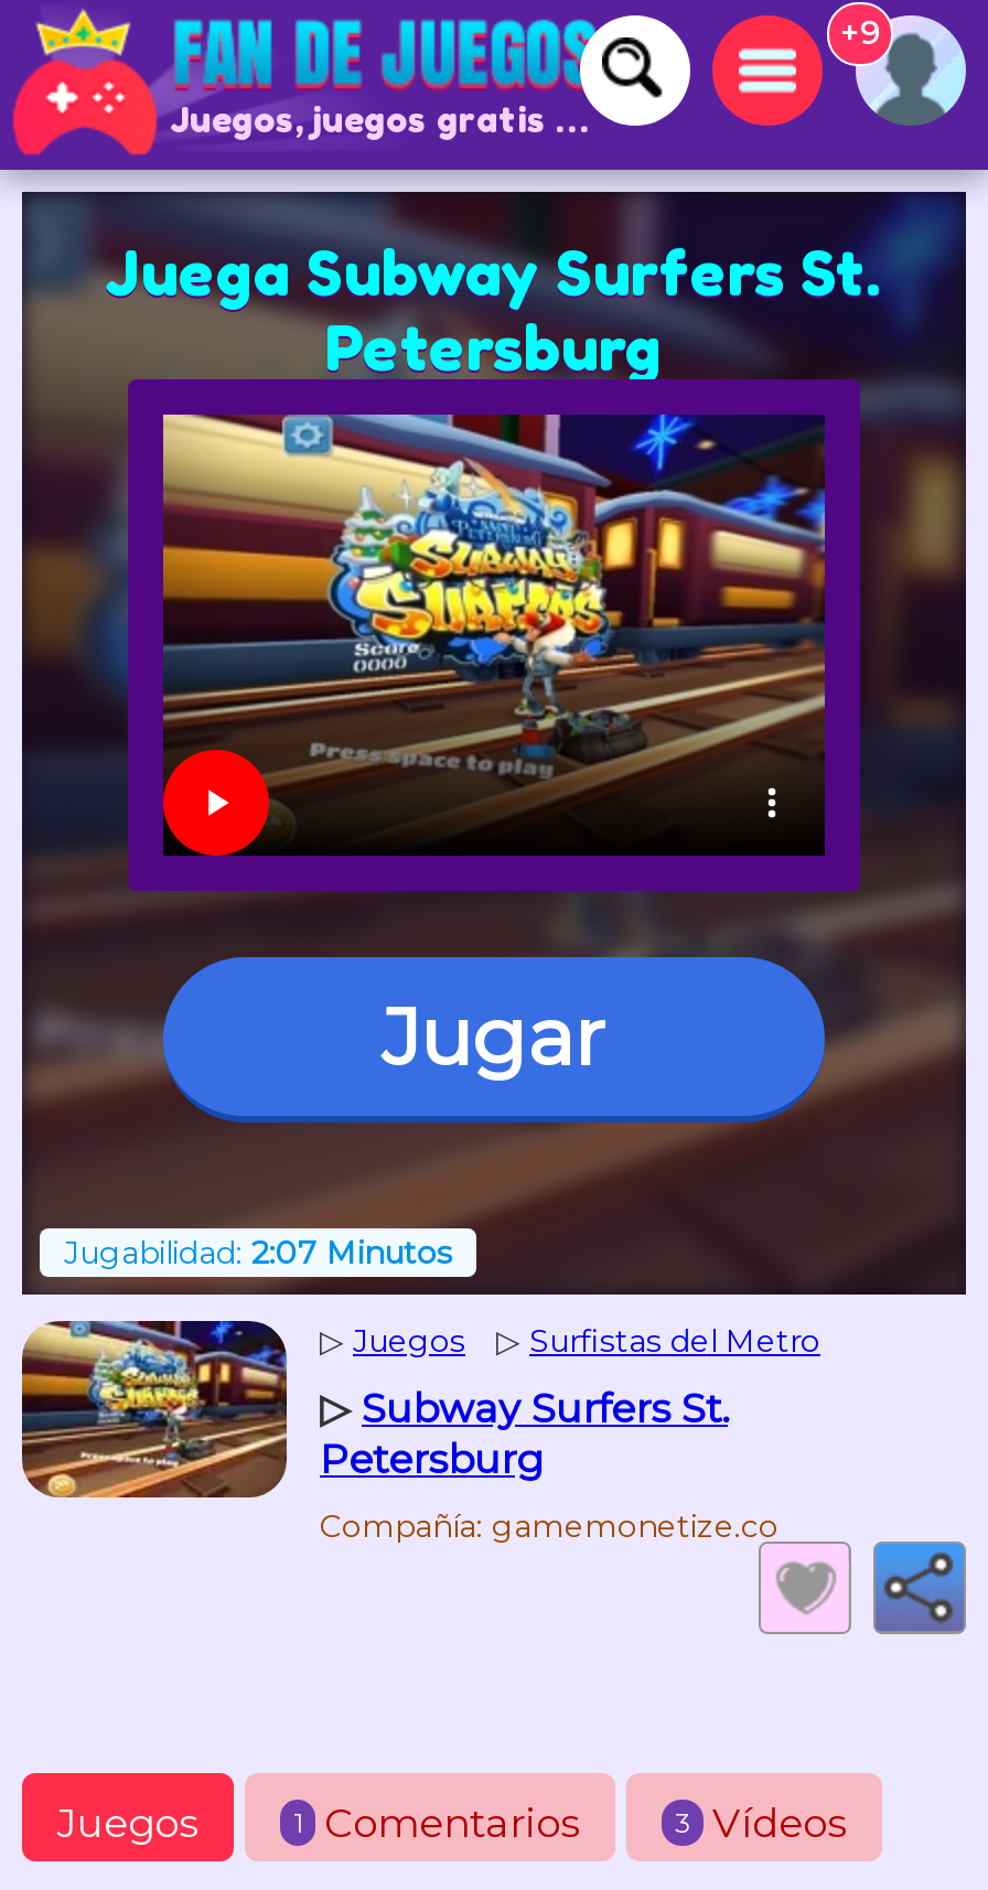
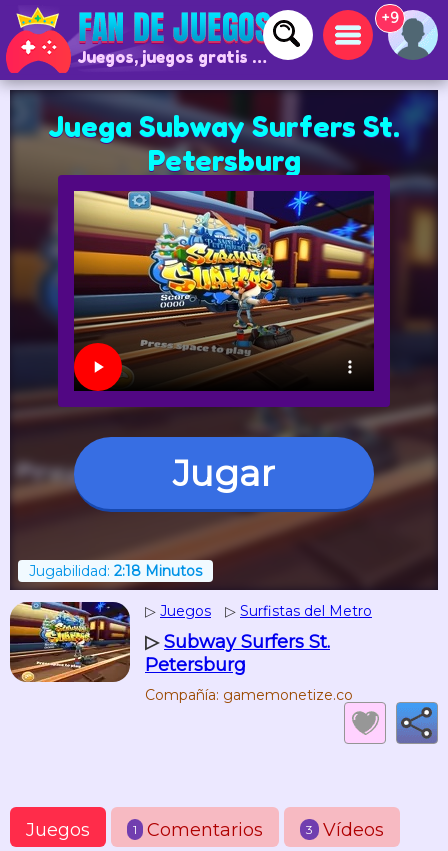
- Jugabilidad: 2:07 Minutos
+ Jugabilidad: 2:18 Minutos
